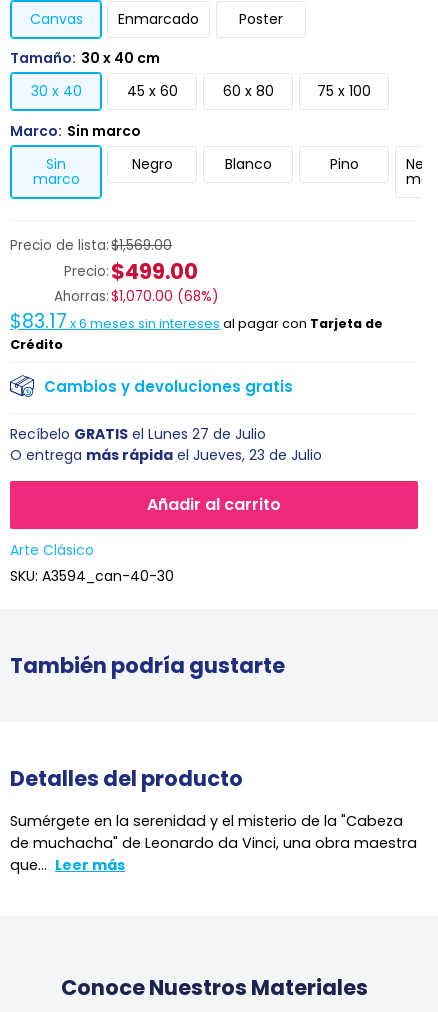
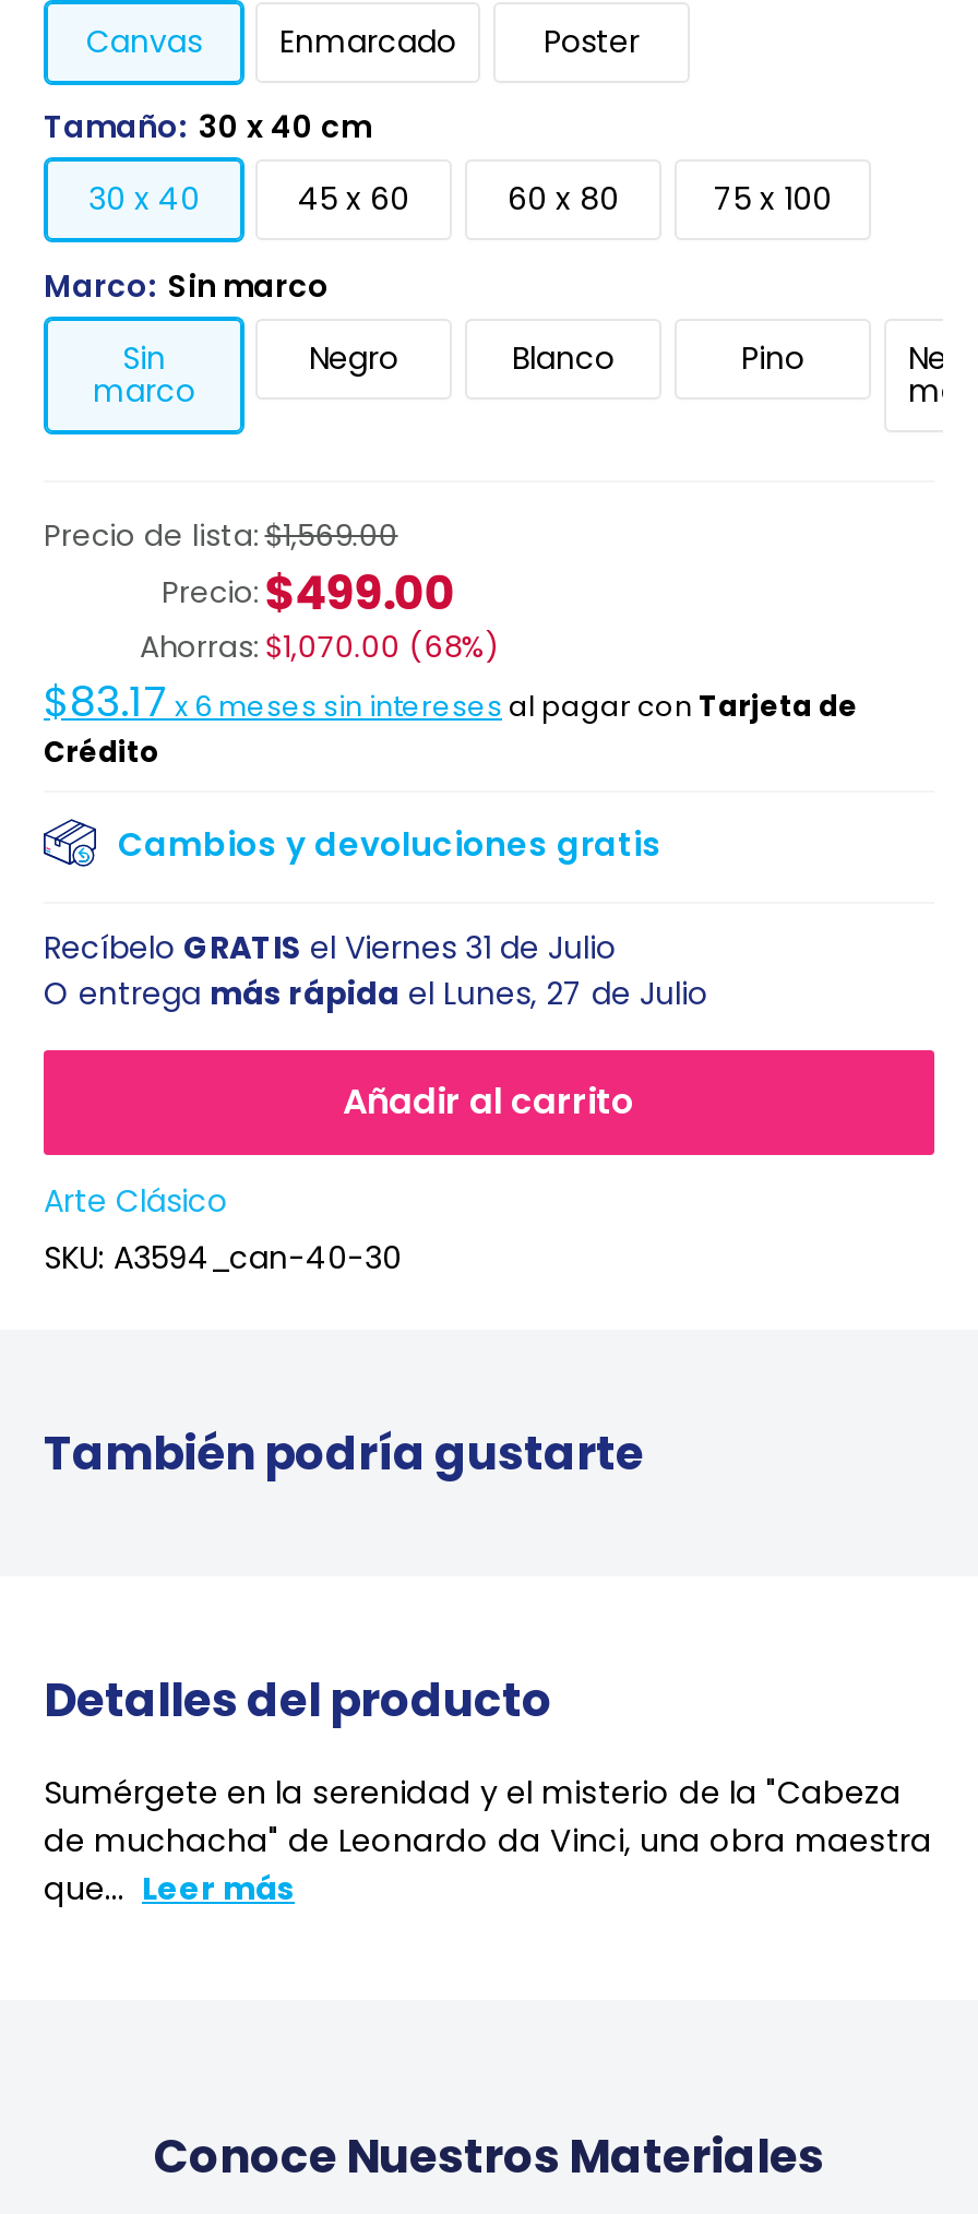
- Recíbelo GRATIS el Lunes 27 de Julio
+ Recíbelo GRATIS el Viernes 31 de Julio

- O entrega más rápida el Jueves, 23 de Julio
+ O entrega más rápida el Lunes, 27 de Julio
